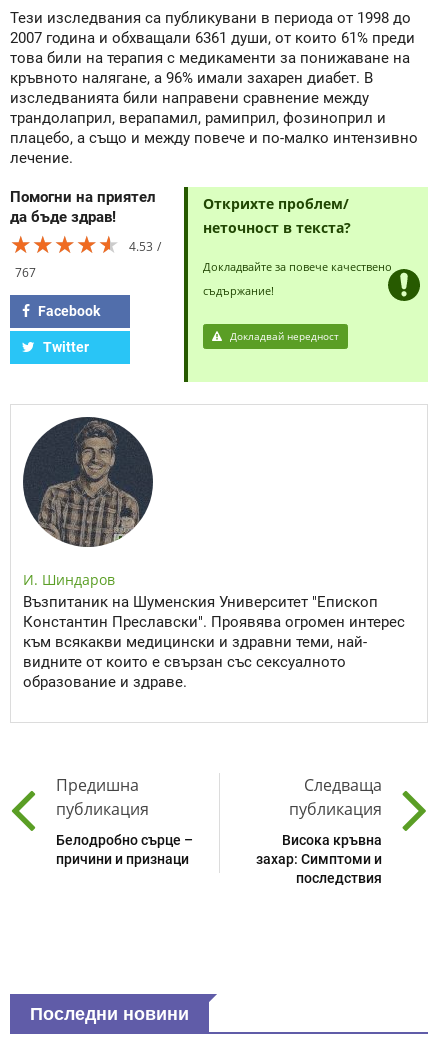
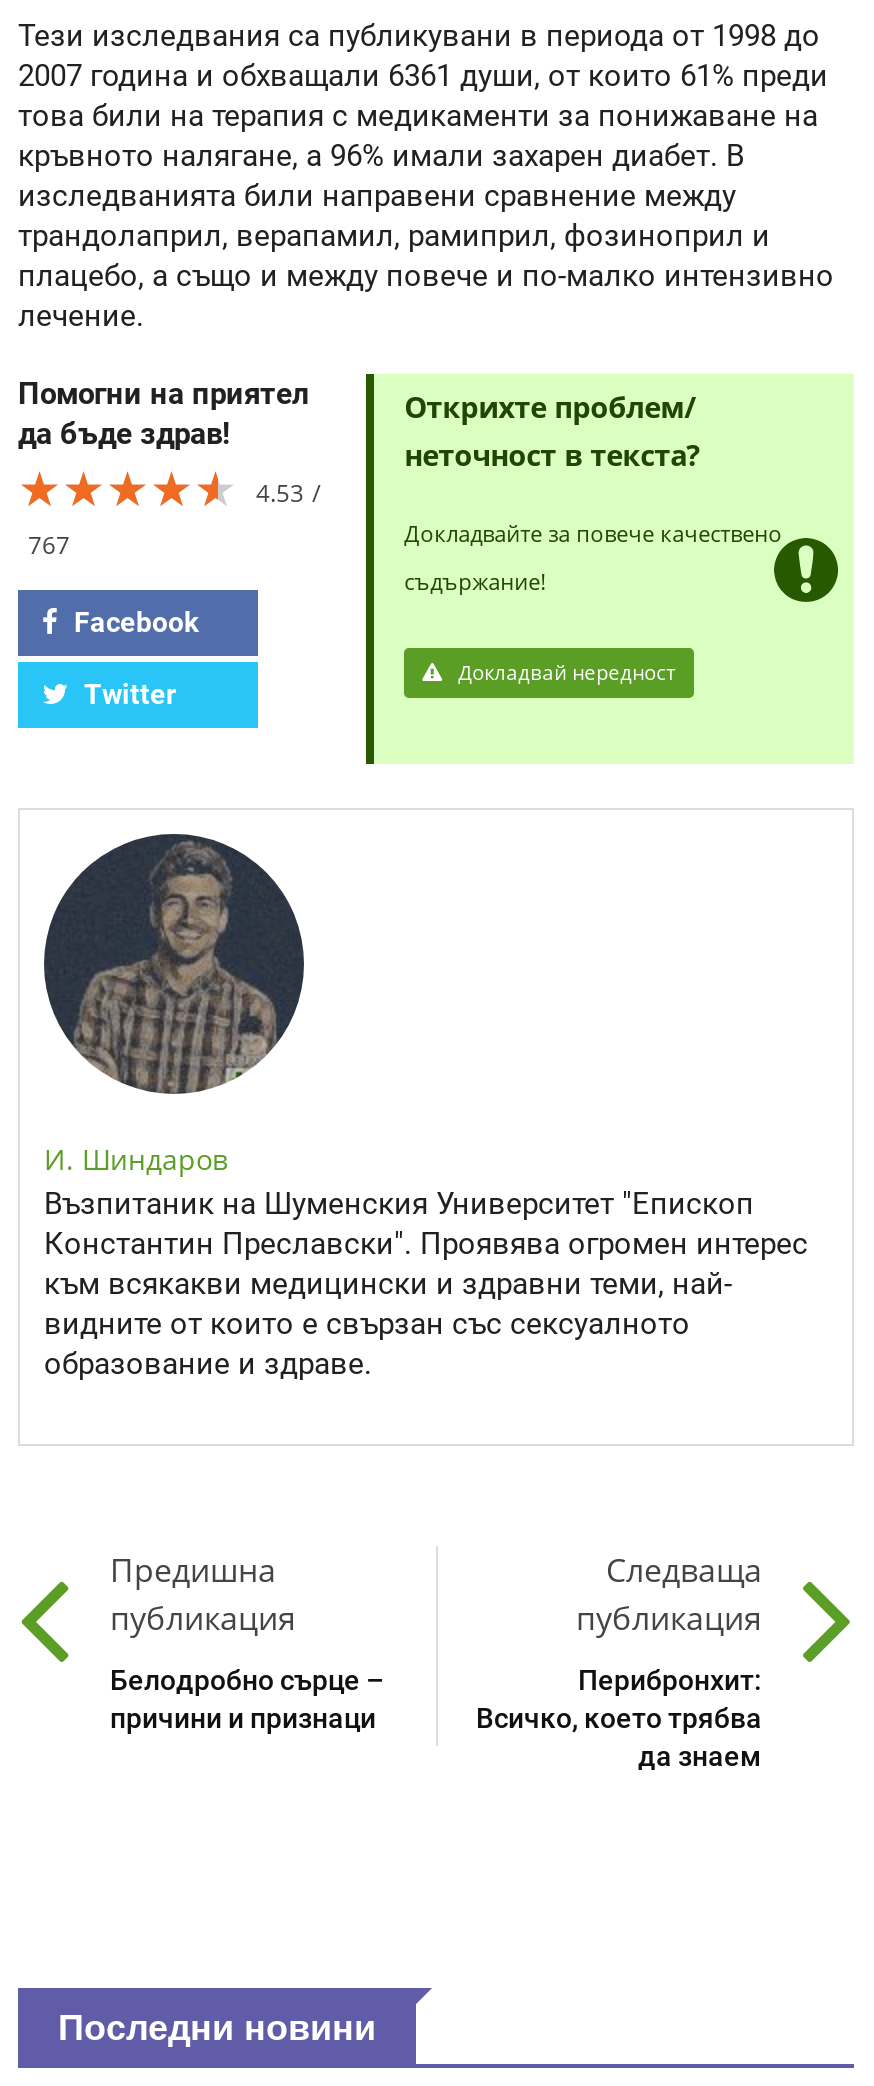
- Висока кръвна
- захар: Симптоми и
- последствия
+ Перибронхит:
+ Всичко, което трябва
+ да знаем
